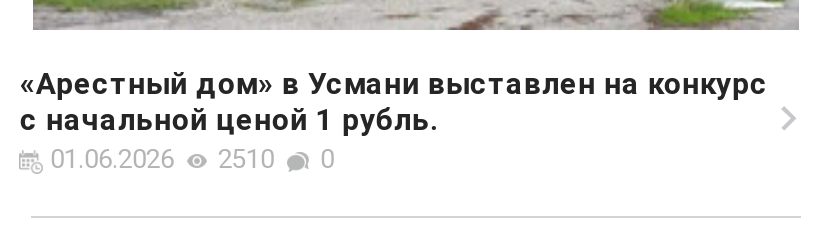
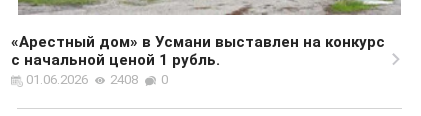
- 01.06.2026 2510 0
+ 01.06.2026 2408 0
